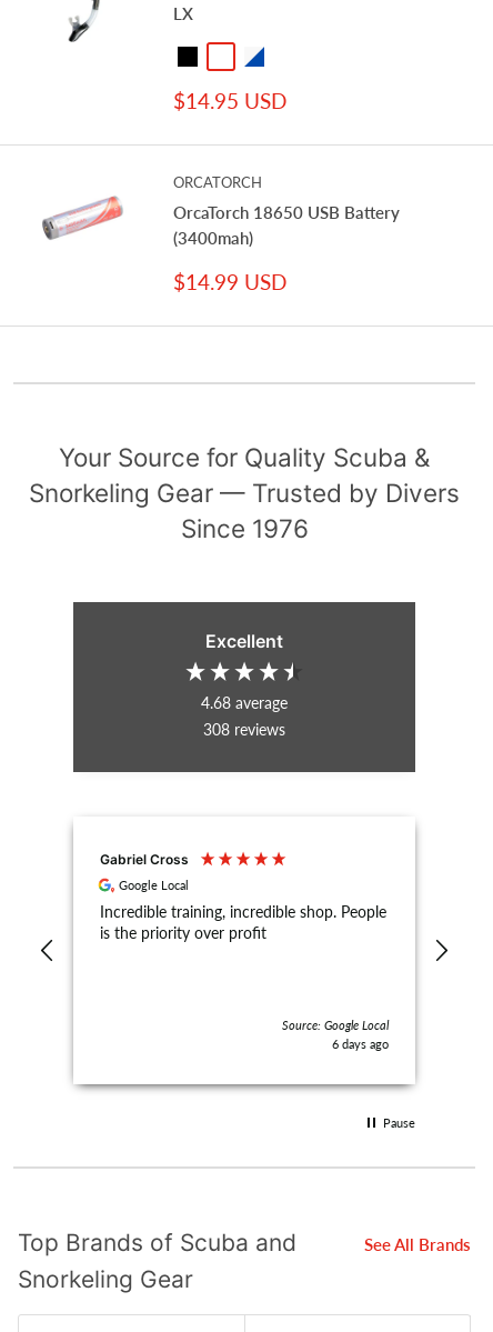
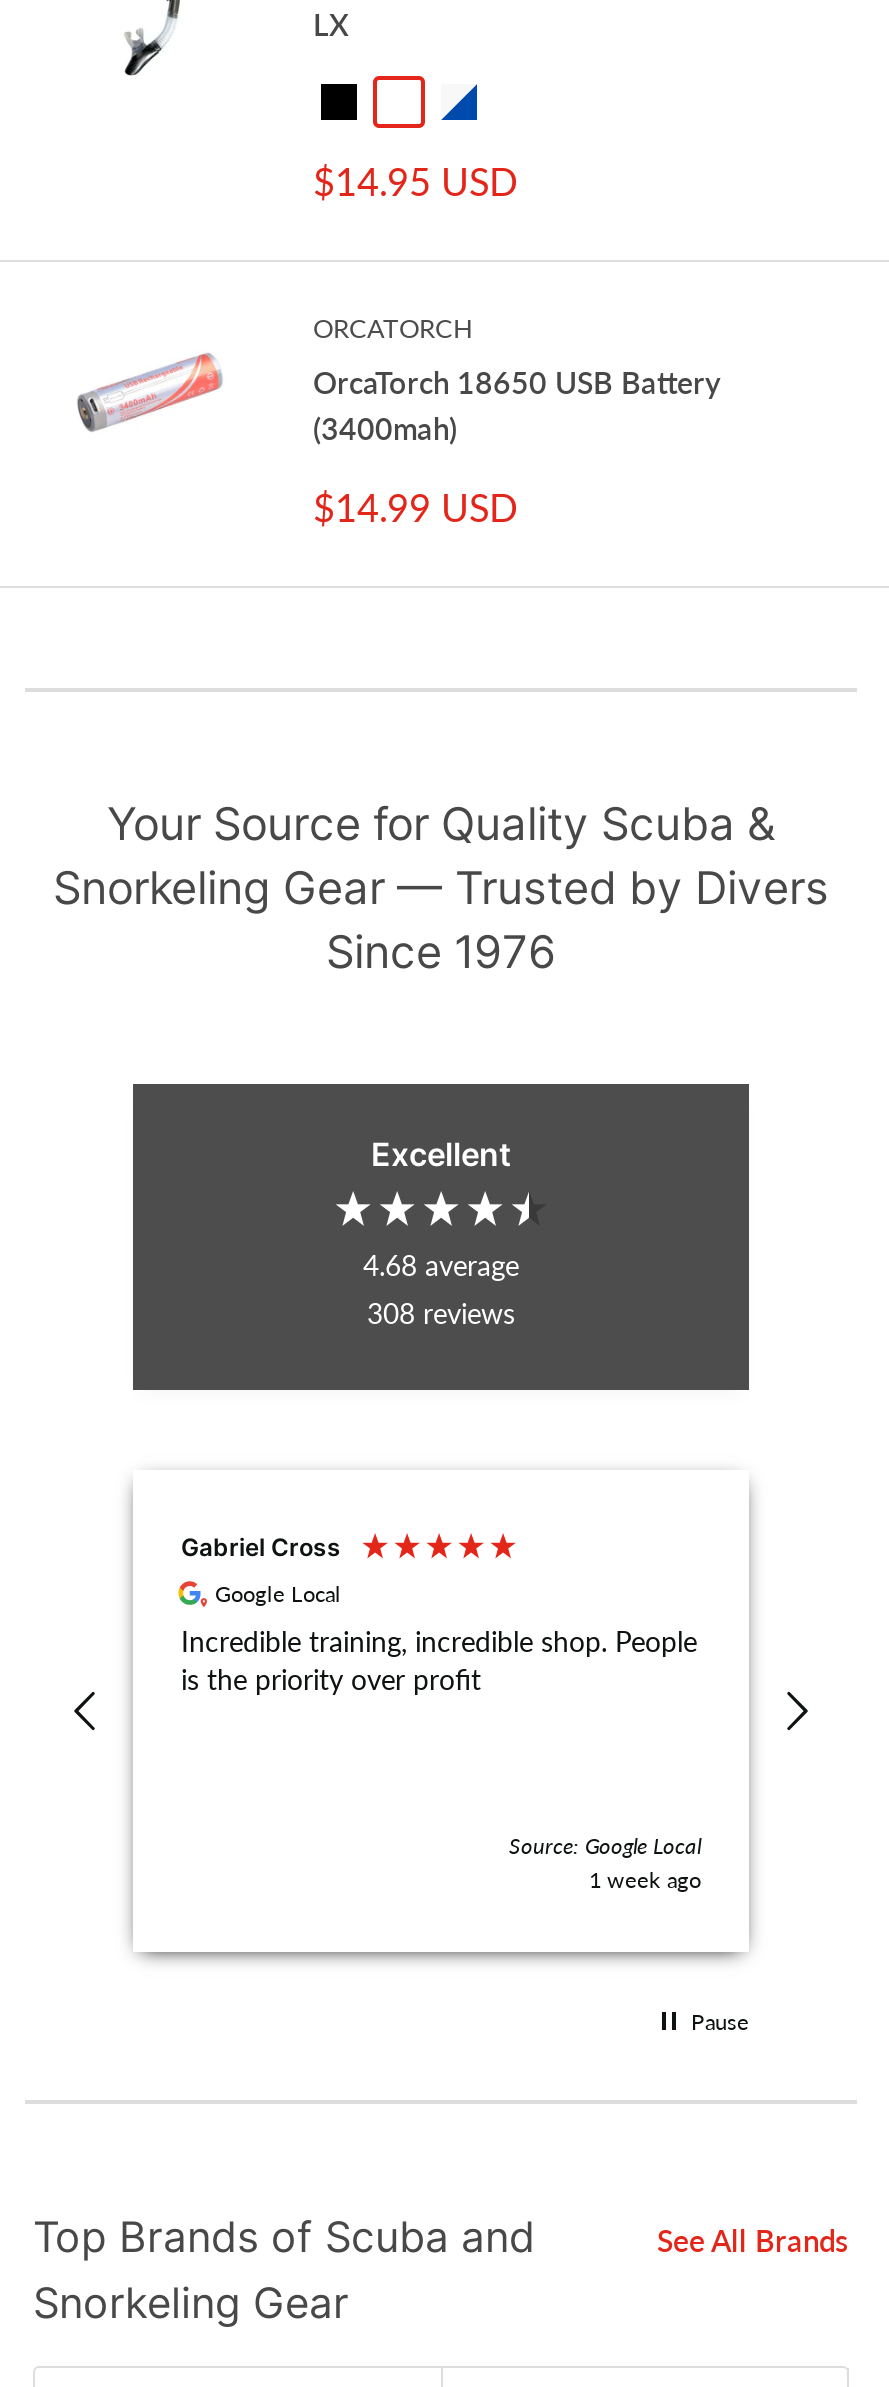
- 6 days ago
+ 1 week ago
